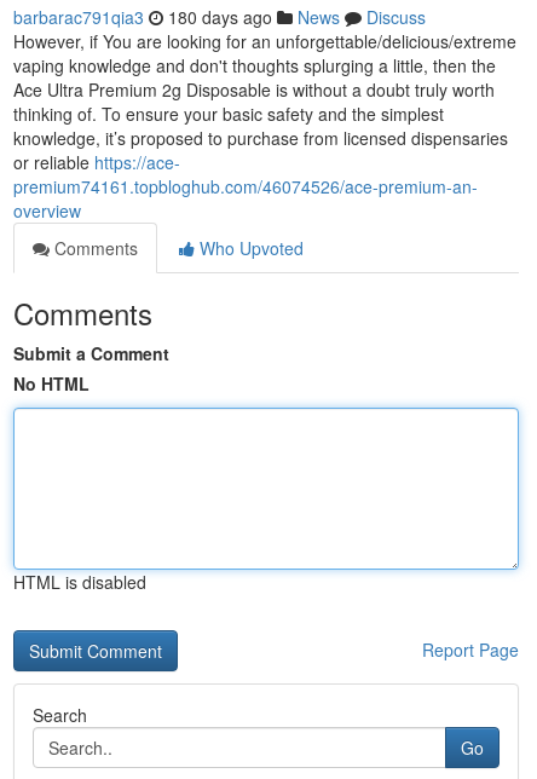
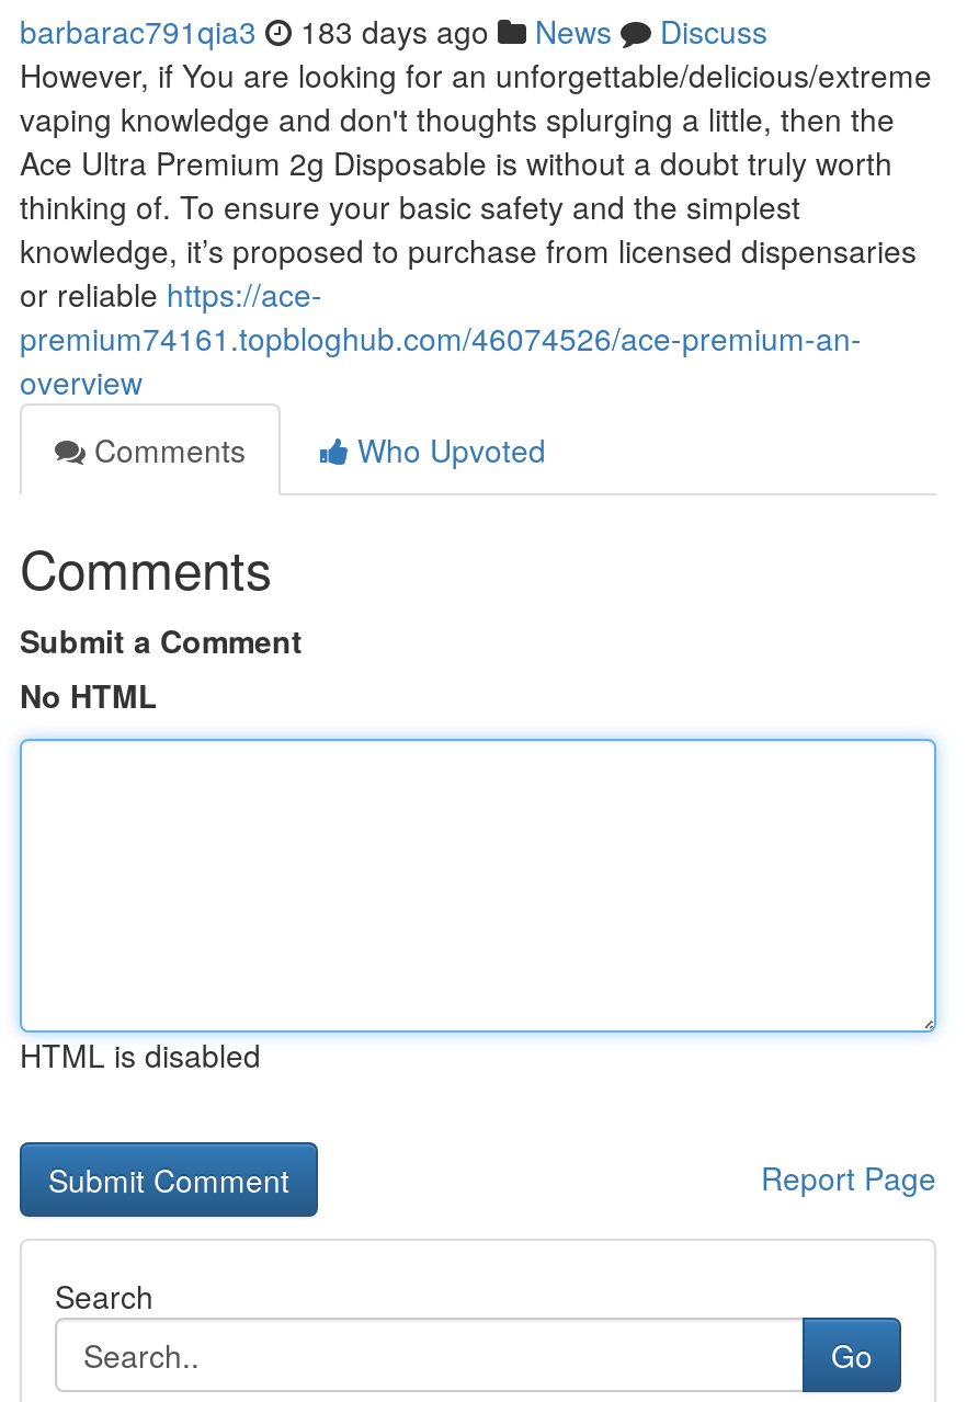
- barbarac791qia3 180 days ago News Discuss
+ barbarac791qia3 183 days ago News Discuss
